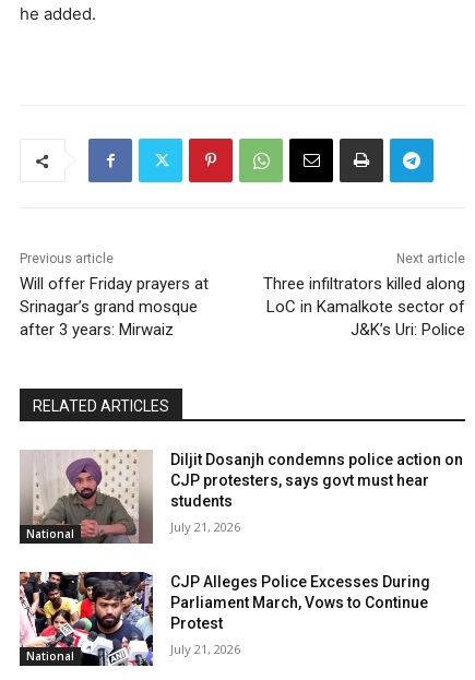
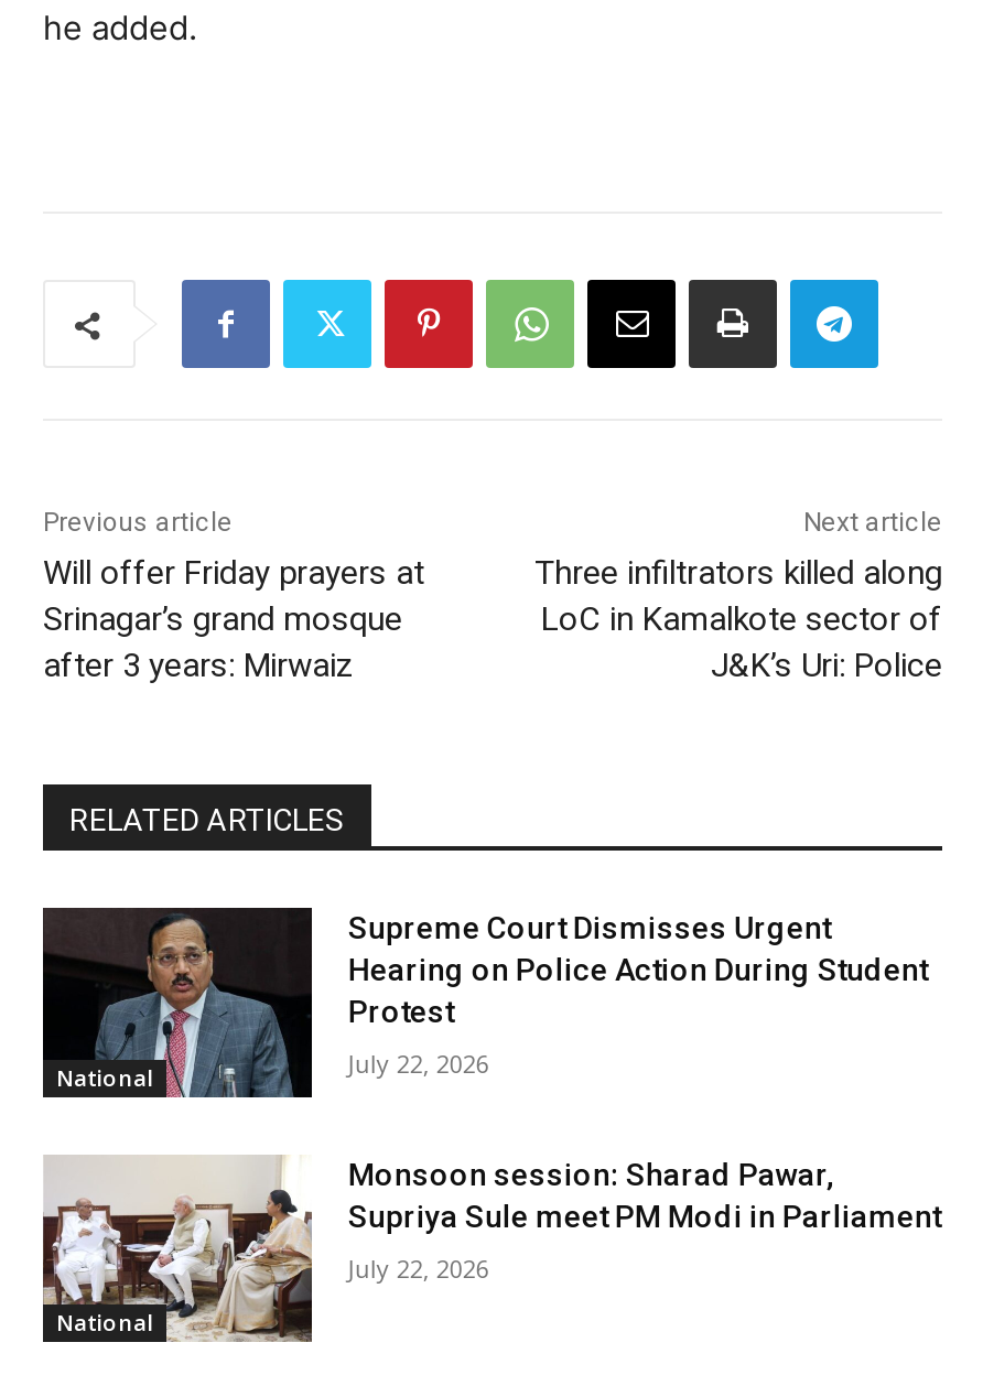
- [image]
- Diljit Dosanjh condemns police action on
- CJP protesters, says govt must hear
- students
+ [image]
+ Supreme Court Dismisses Urgent
+ Hearing on Police Action During Student
+ Protest

- July 21, 2026
+ July 22, 2026

- [image]
- CJP Alleges Police Excesses During
- Parliament March, Vows to Continue
- Protest
+ [image]
+ Monsoon session: Sharad Pawar,
+ Supriya Sule meet PM Modi in Parliament

- July 21, 2026
+ July 22, 2026
